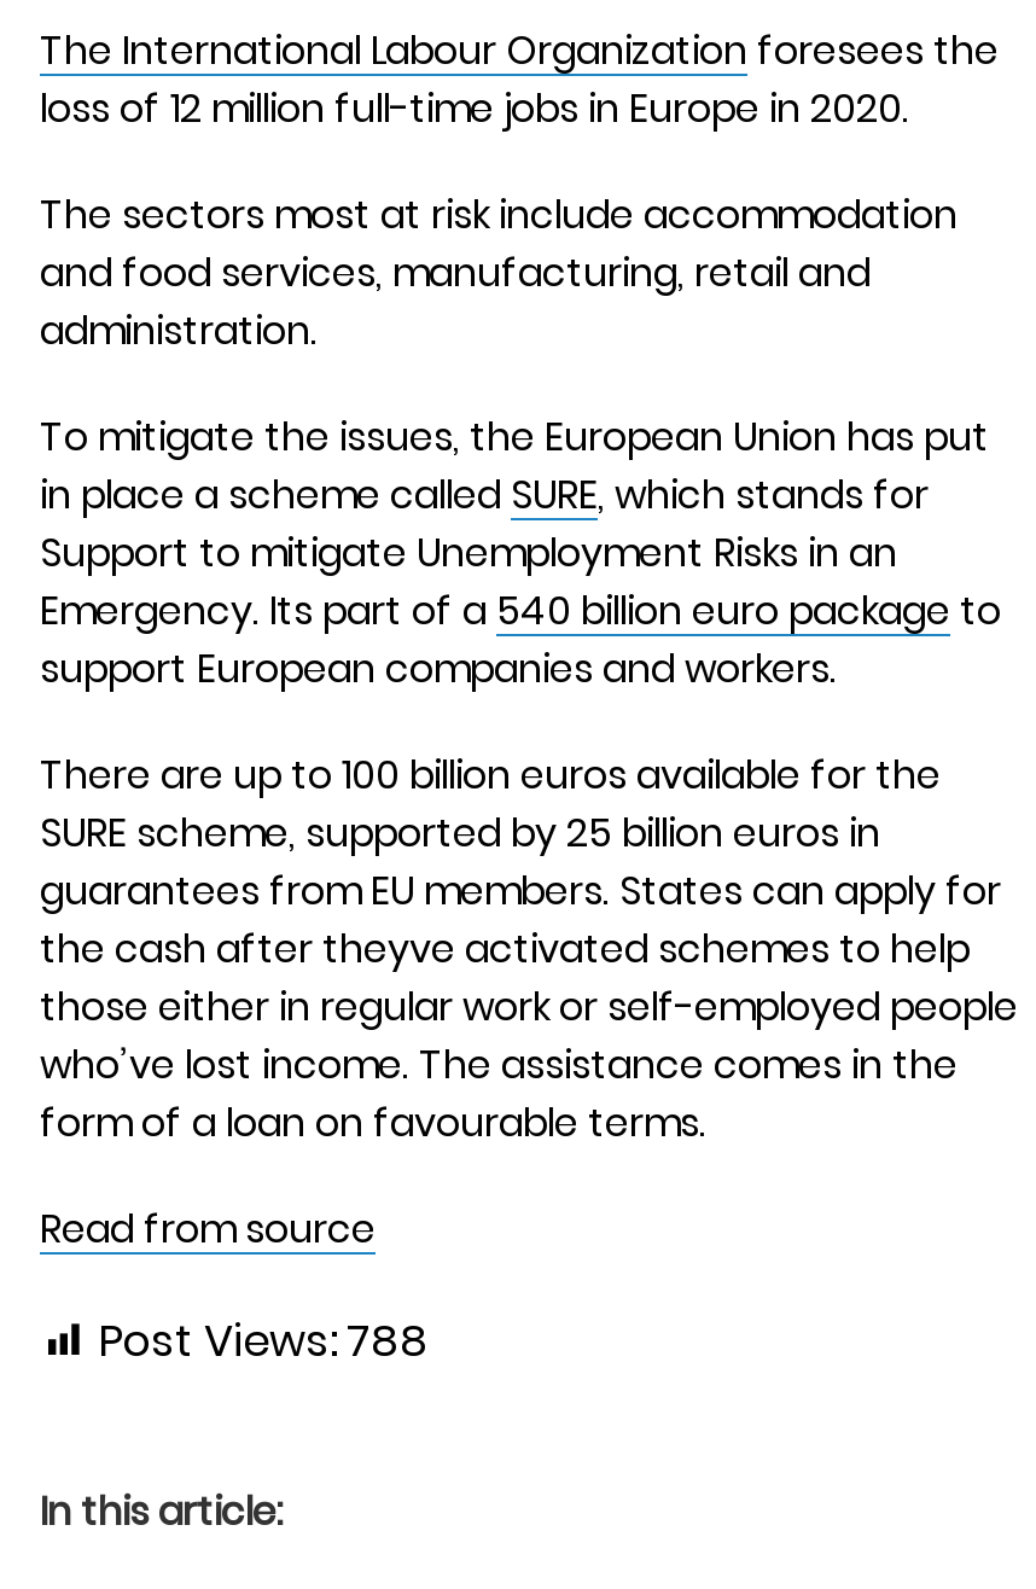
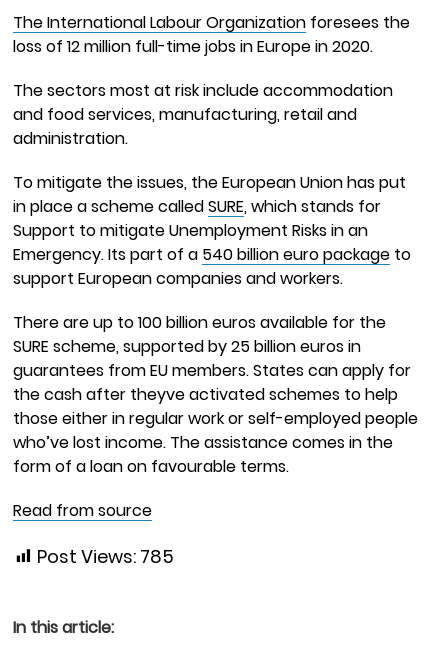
- Post Views: 788
+ Post Views: 785
